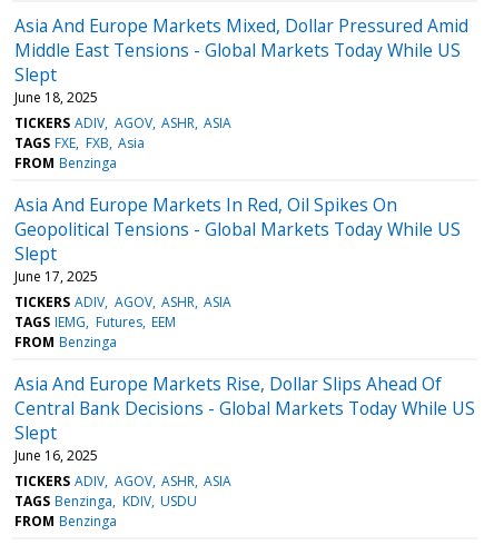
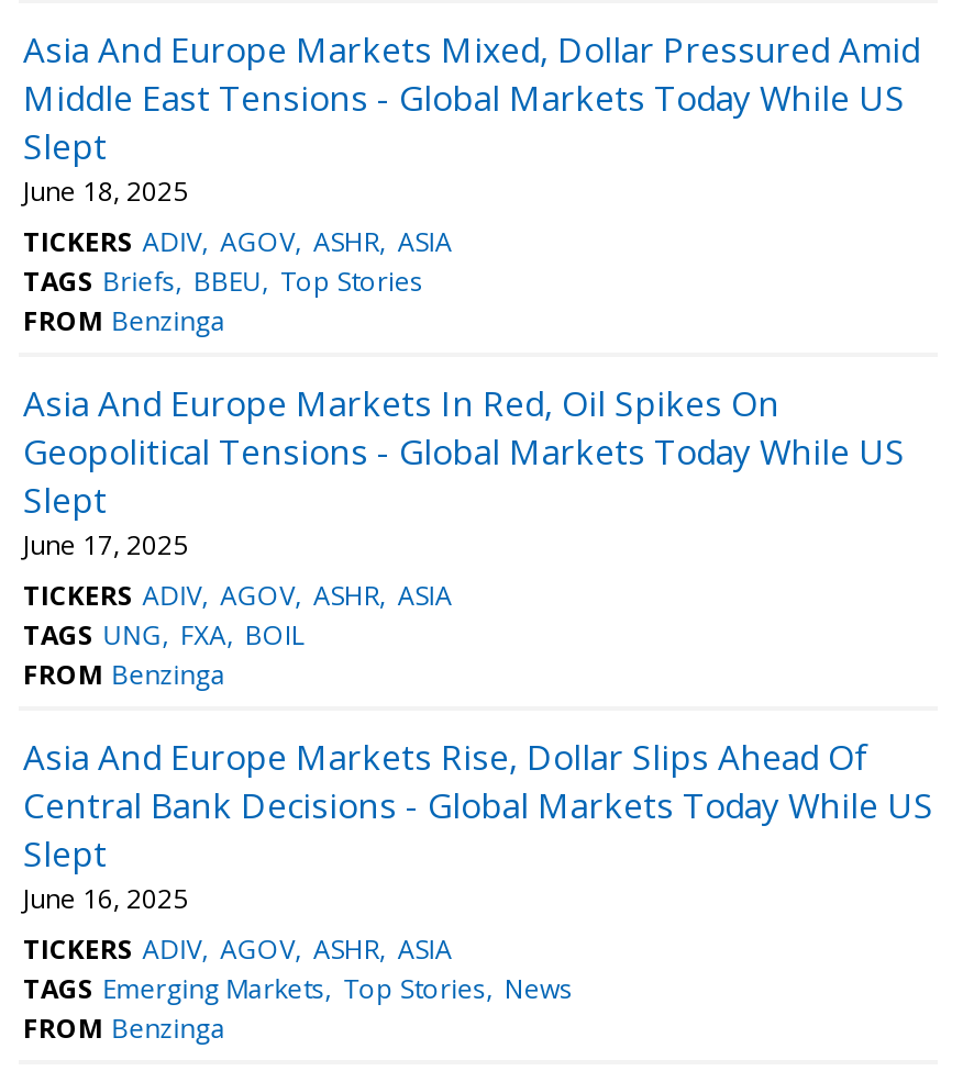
- TAGS FXE FXB Asia
+ TAGS Briefs BBEU Top Stories

- TAGS IEMG Futures EEM
+ TAGS UNG FXA BOIL

- TAGS Benzinga KDIV USDU
+ TAGS Emerging Markets Top Stories News
